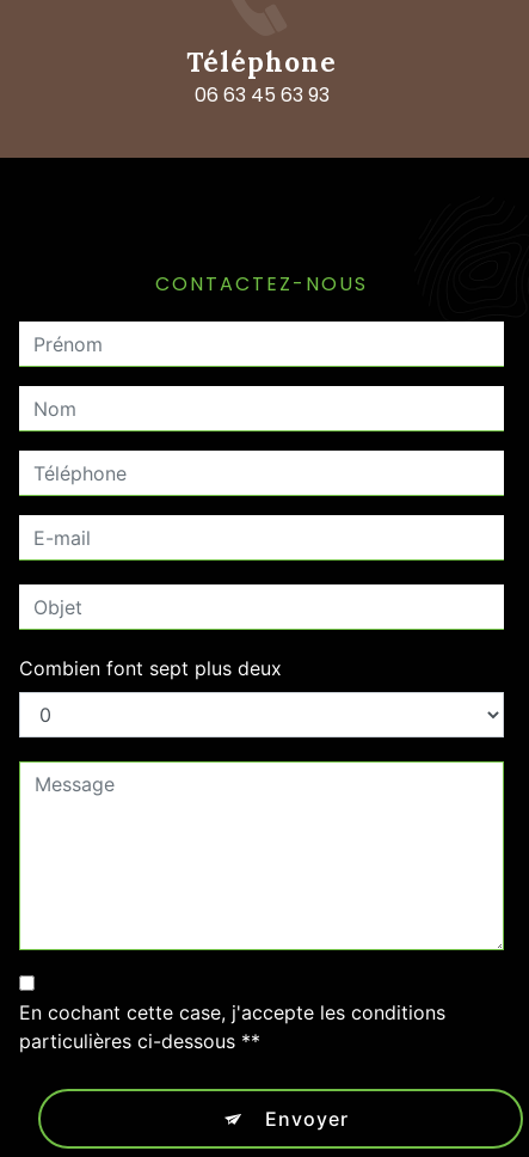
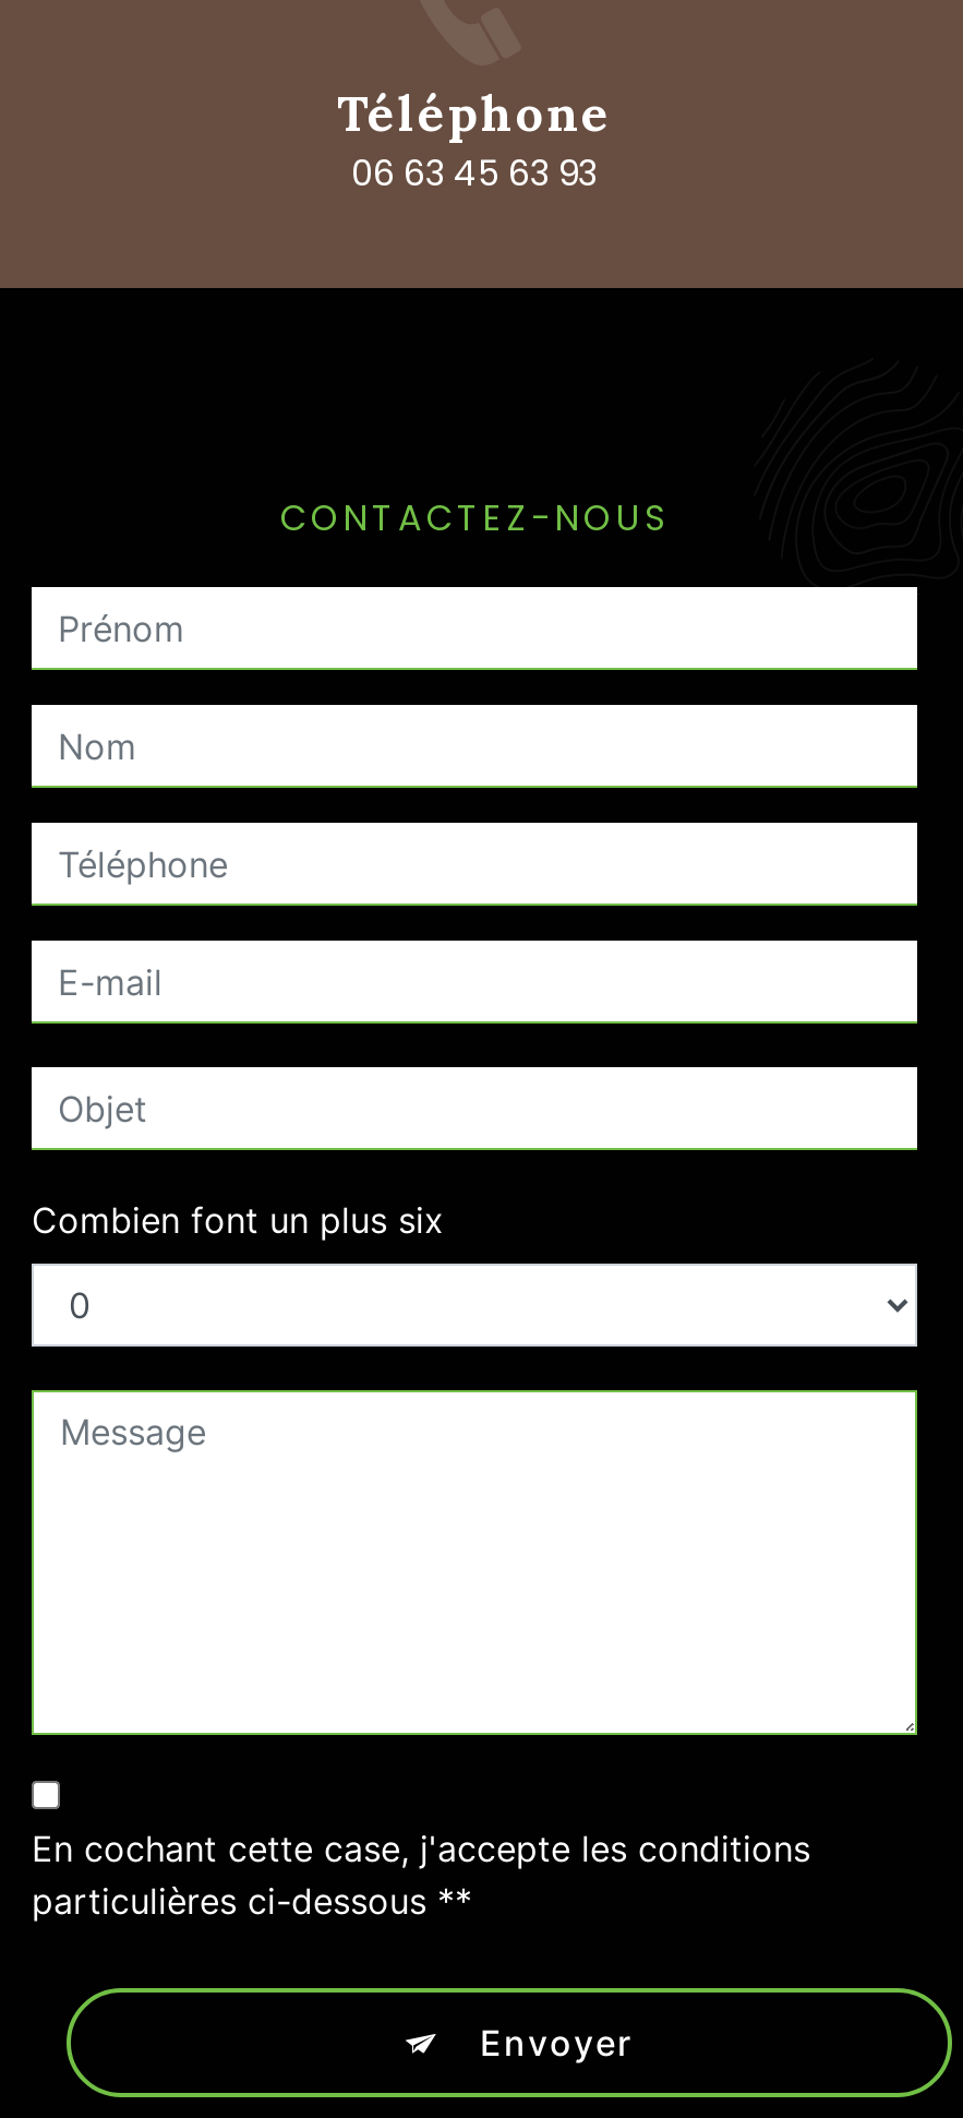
- Combien font sept plus deux
+ Combien font un plus six
